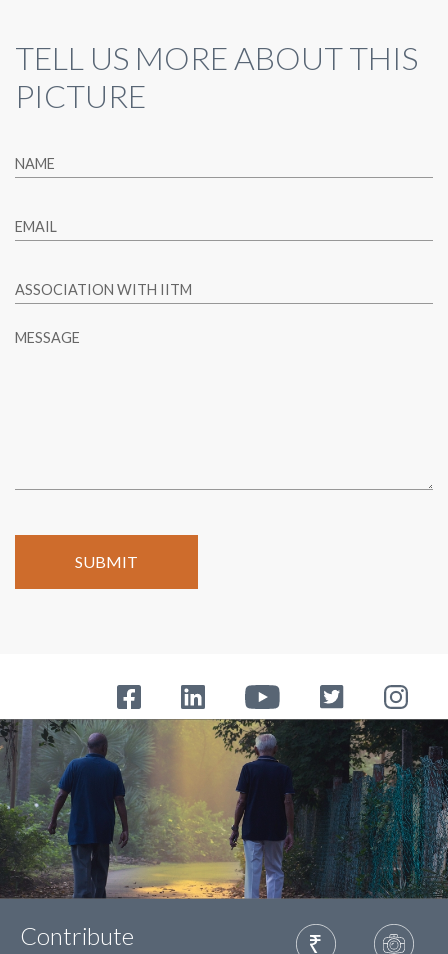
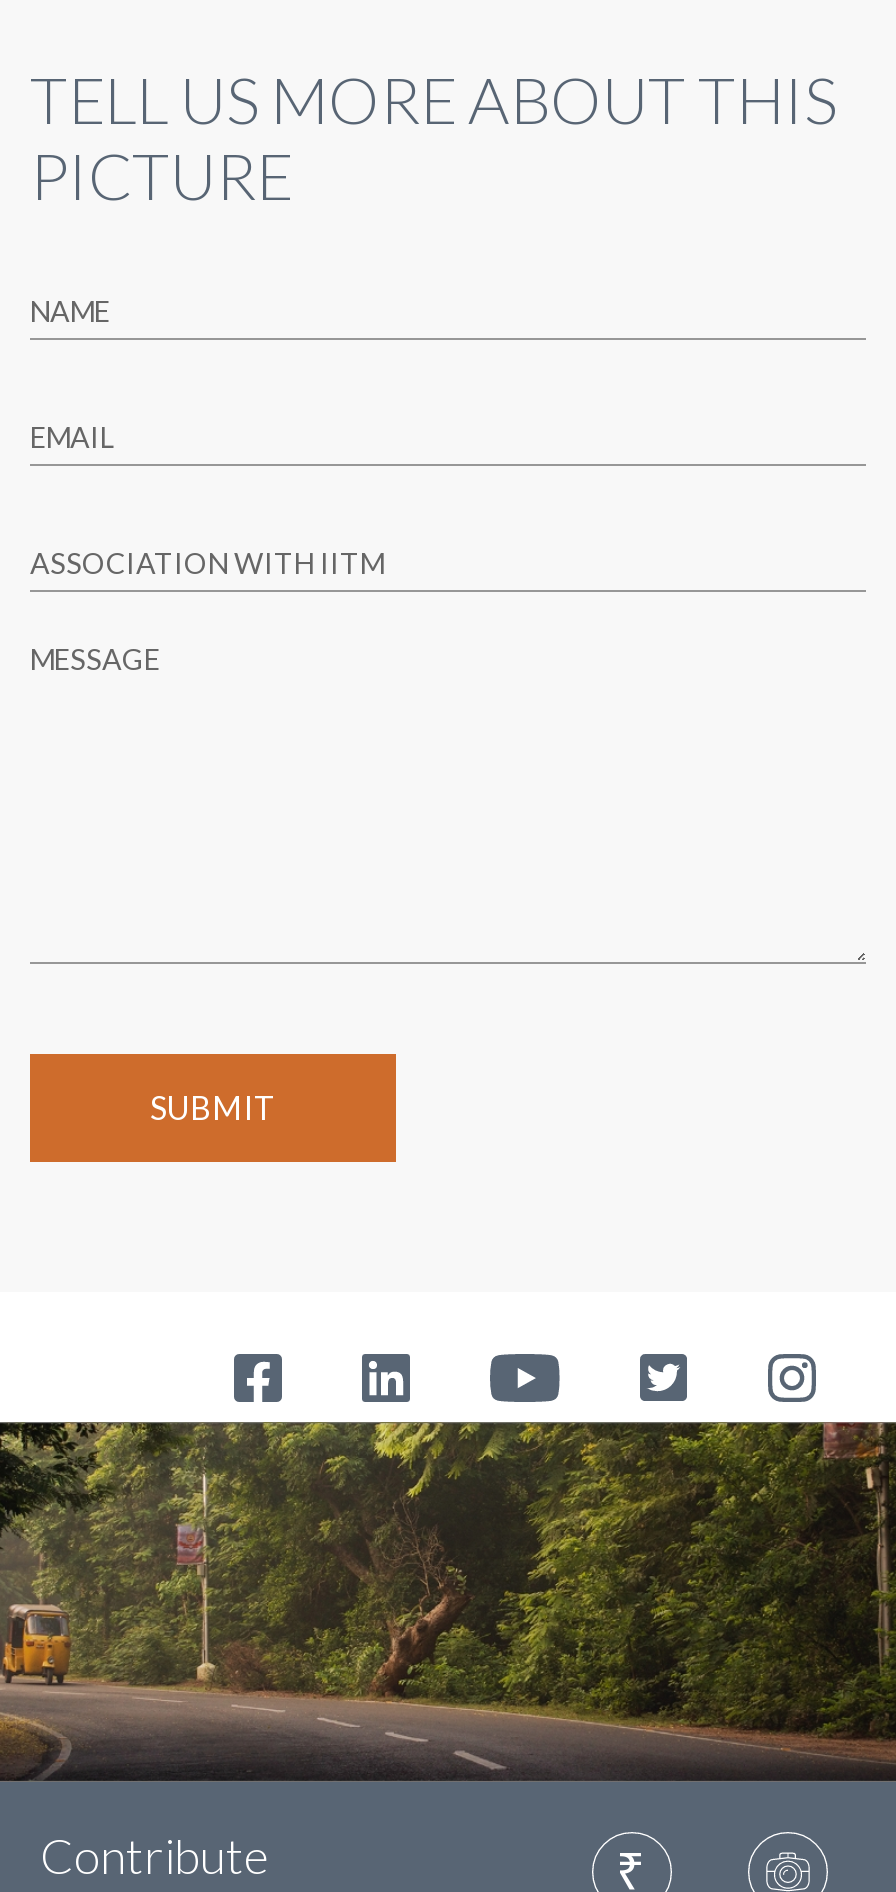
- [image]
+ [image]
